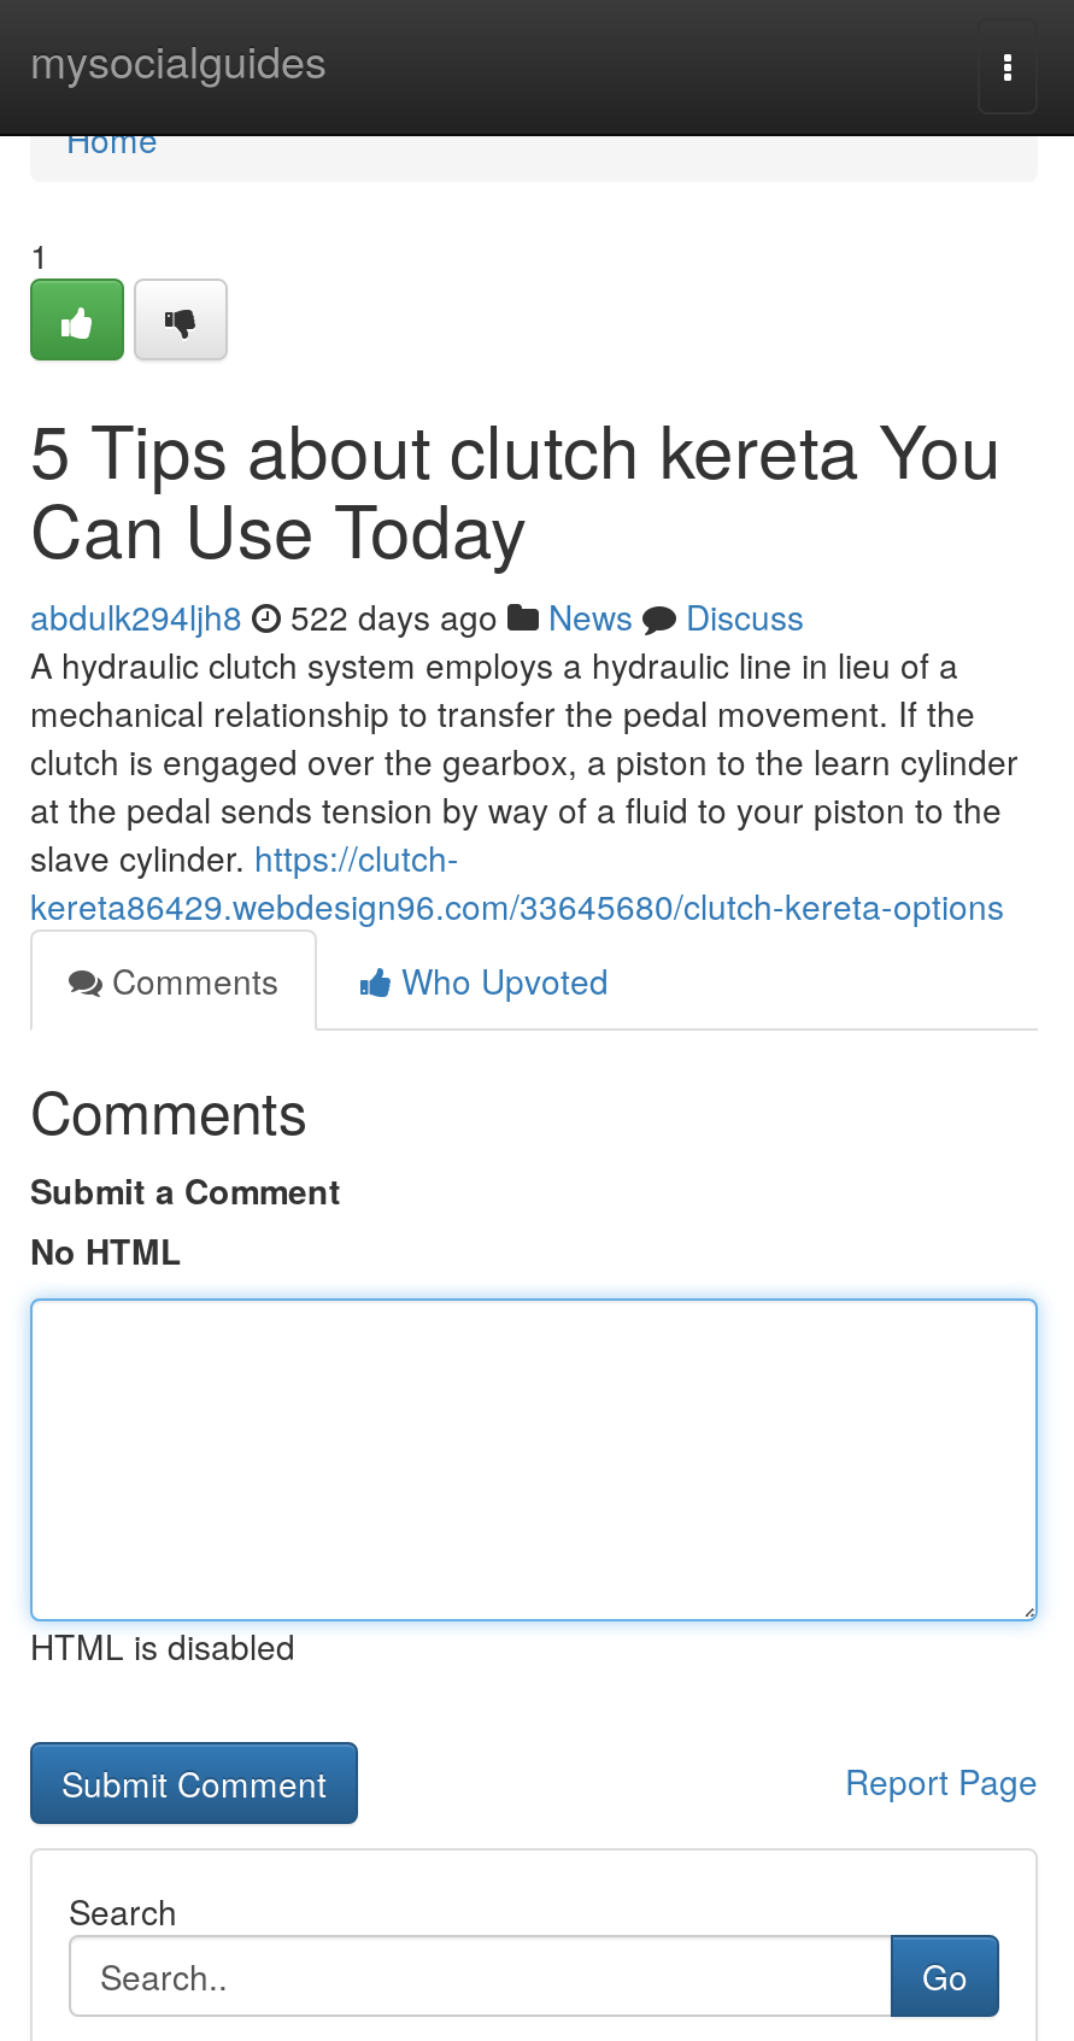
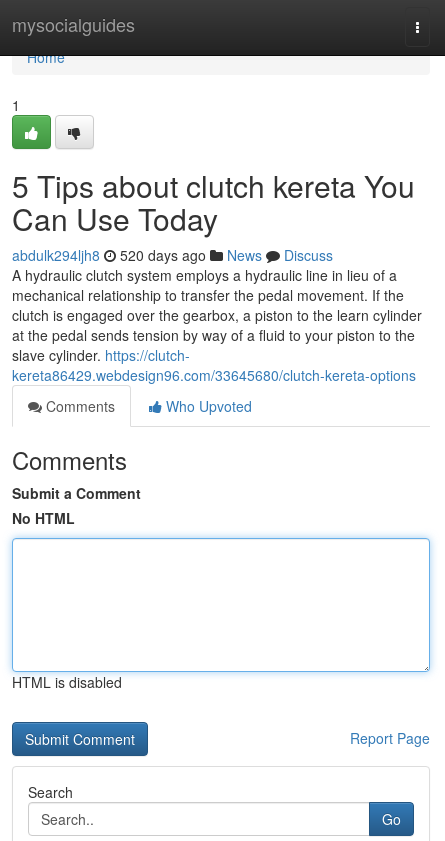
- abdulk294ljh8 522 days ago News Discuss
+ abdulk294ljh8 520 days ago News Discuss
